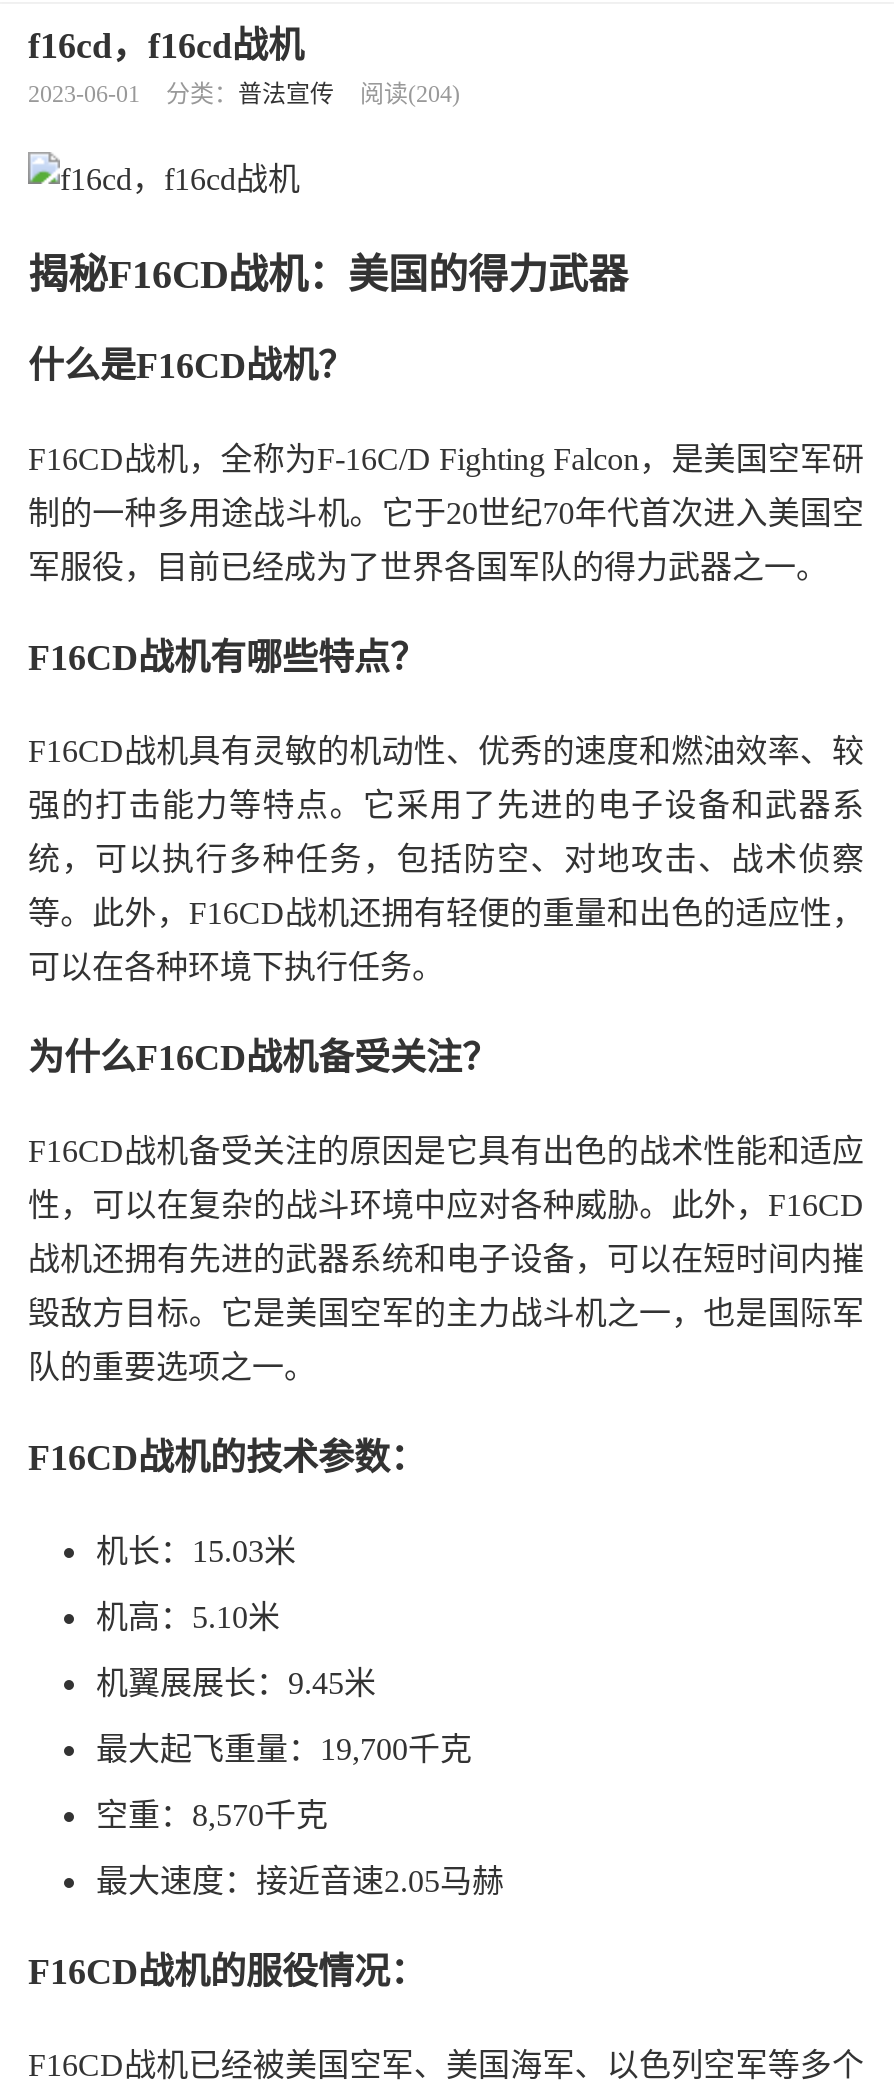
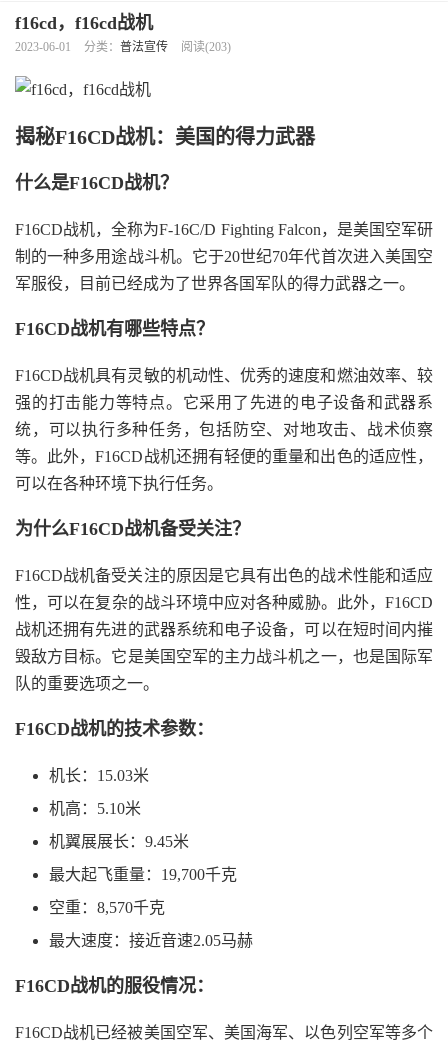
- 2023-06-01 分类：普法宣传 阅读(204)
+ 2023-06-01 分类：普法宣传 阅读(203)
